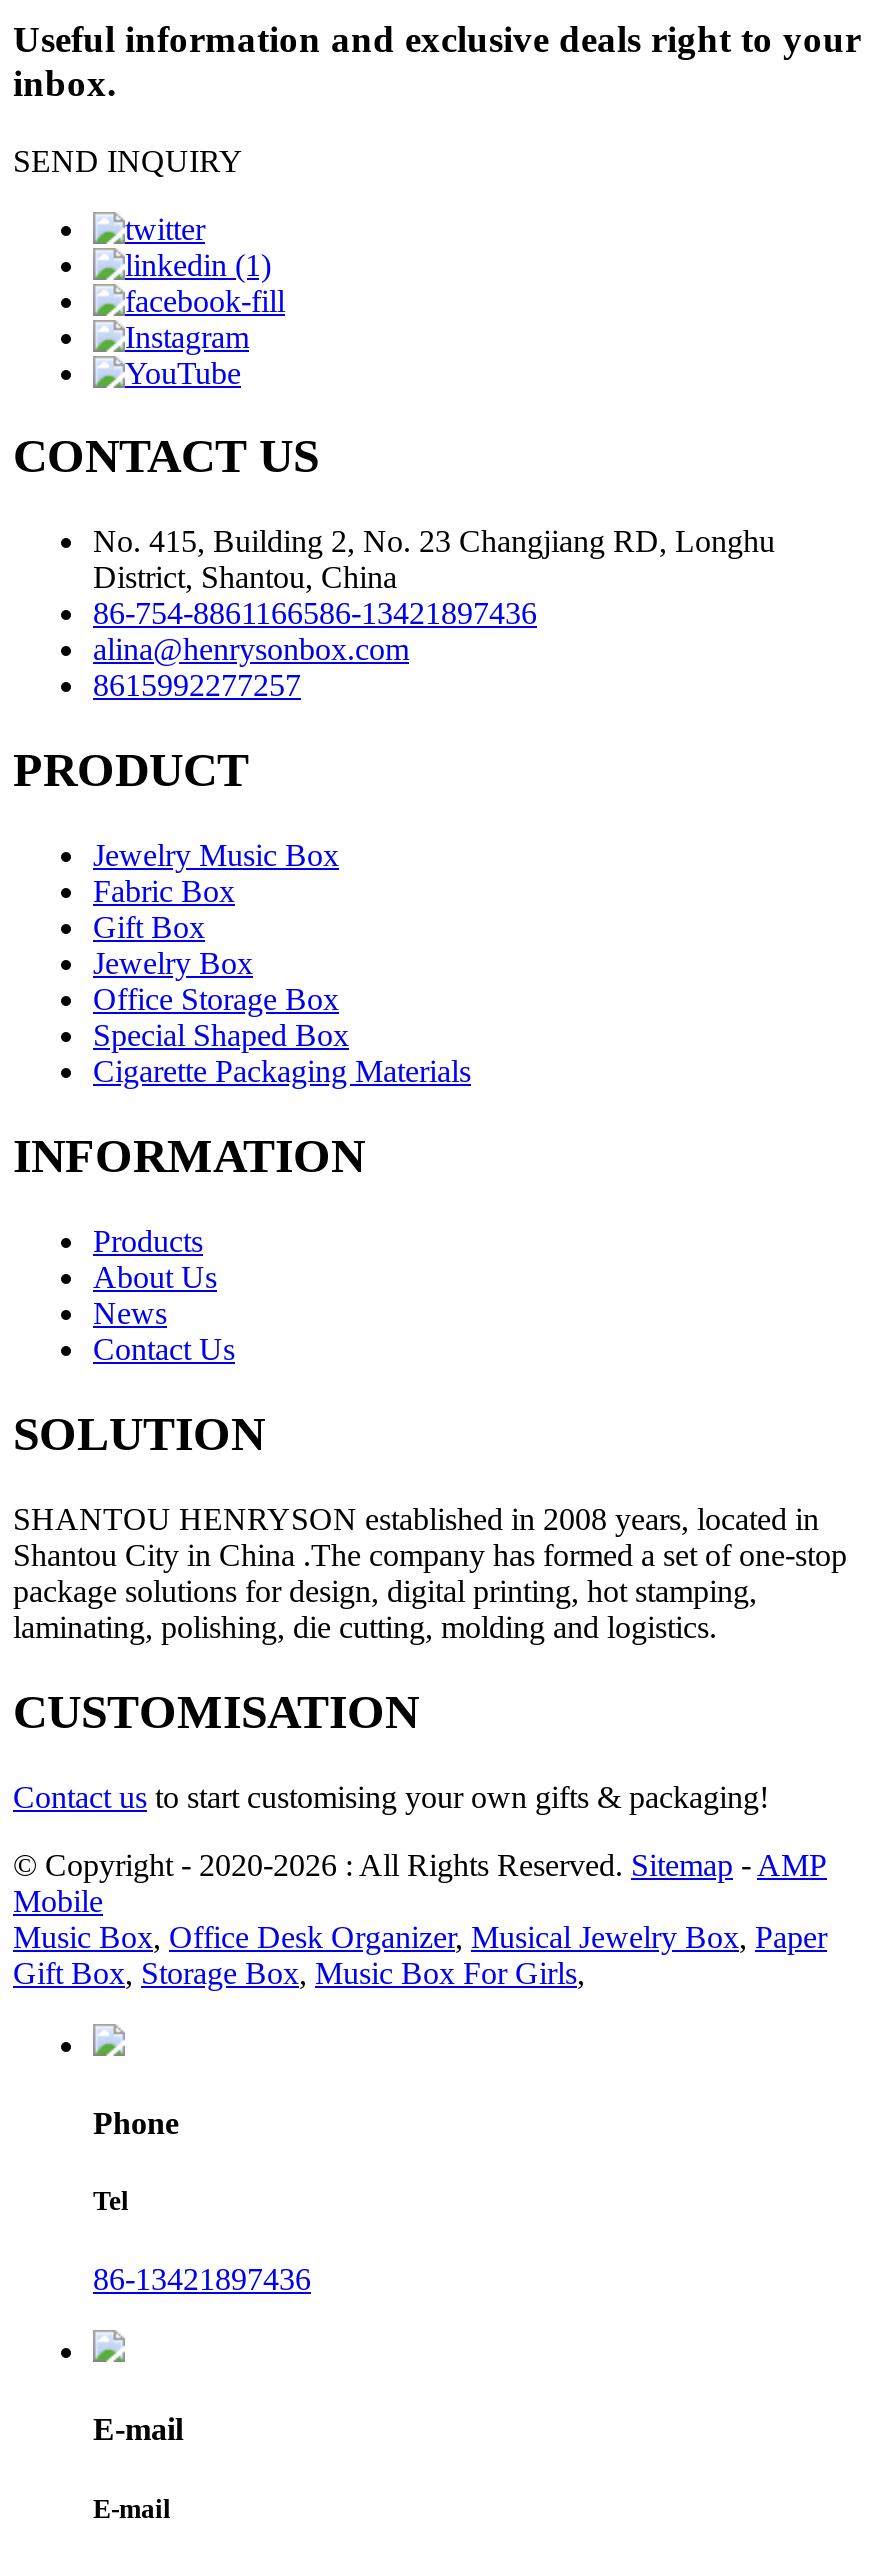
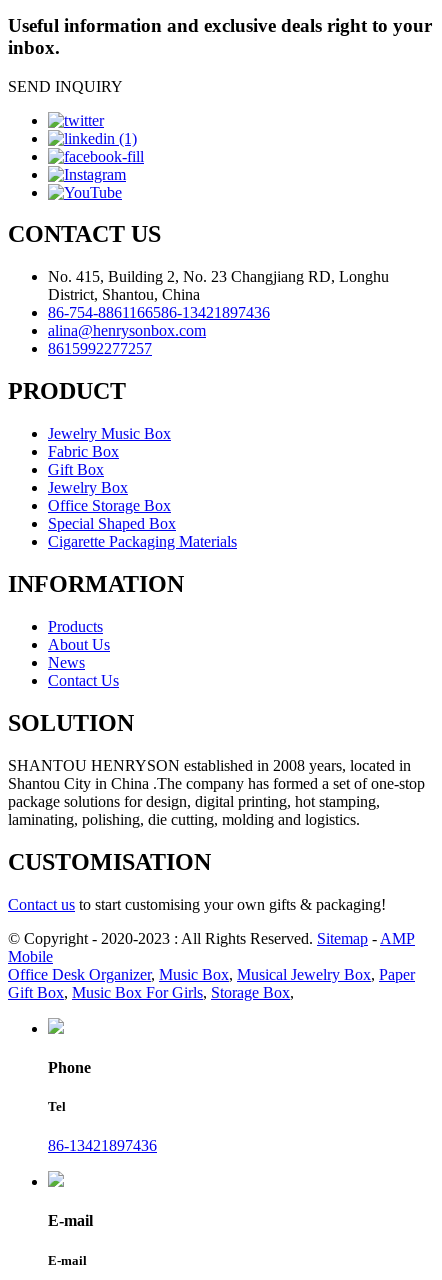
- © Copyright - 2020-2026 : All Rights Reserved. Sitemap - AMP
+ © Copyright - 2020-2023 : All Rights Reserved. Sitemap - AMP

- Music Box, Office Desk Organizer, Musical Jewelry Box, Paper
+ Office Desk Organizer, Music Box, Musical Jewelry Box, Paper

- Gift Box, Storage Box, Music Box For Girls,
+ Gift Box, Music Box For Girls, Storage Box,
